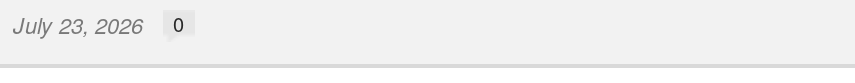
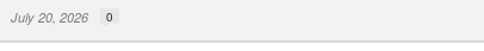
- July 23, 2026 0
+ July 20, 2026 0
